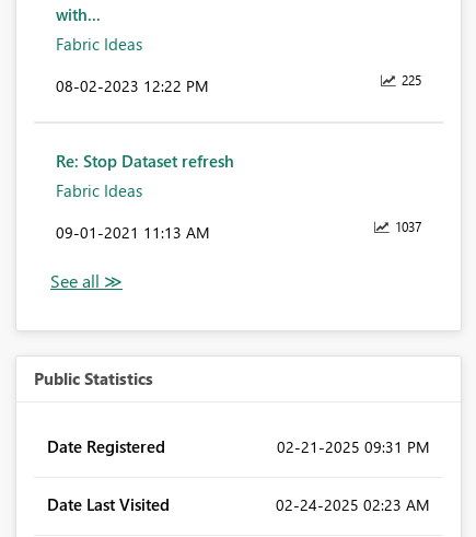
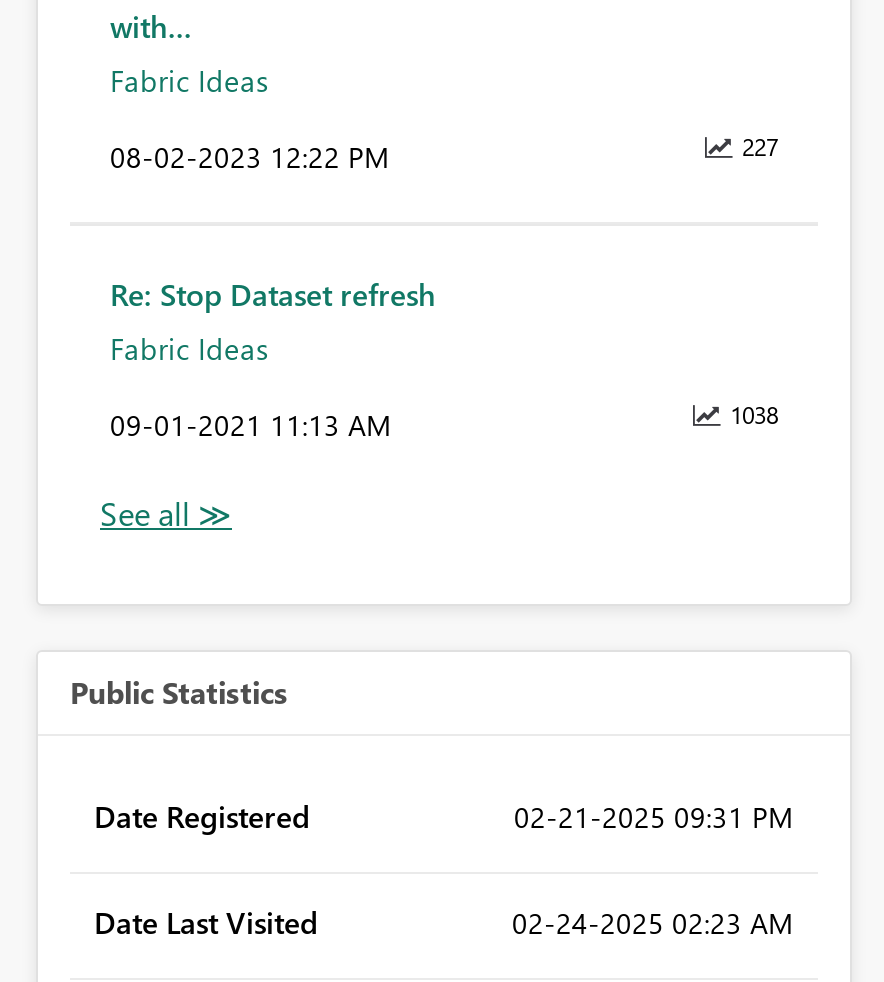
- 225
+ 227

- 1037
+ 1038
